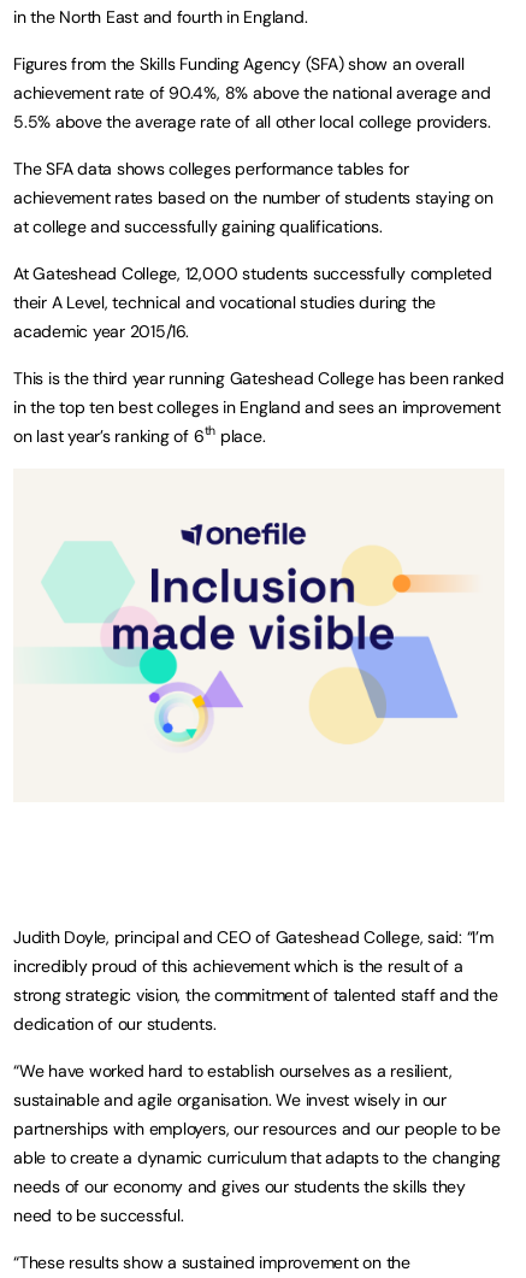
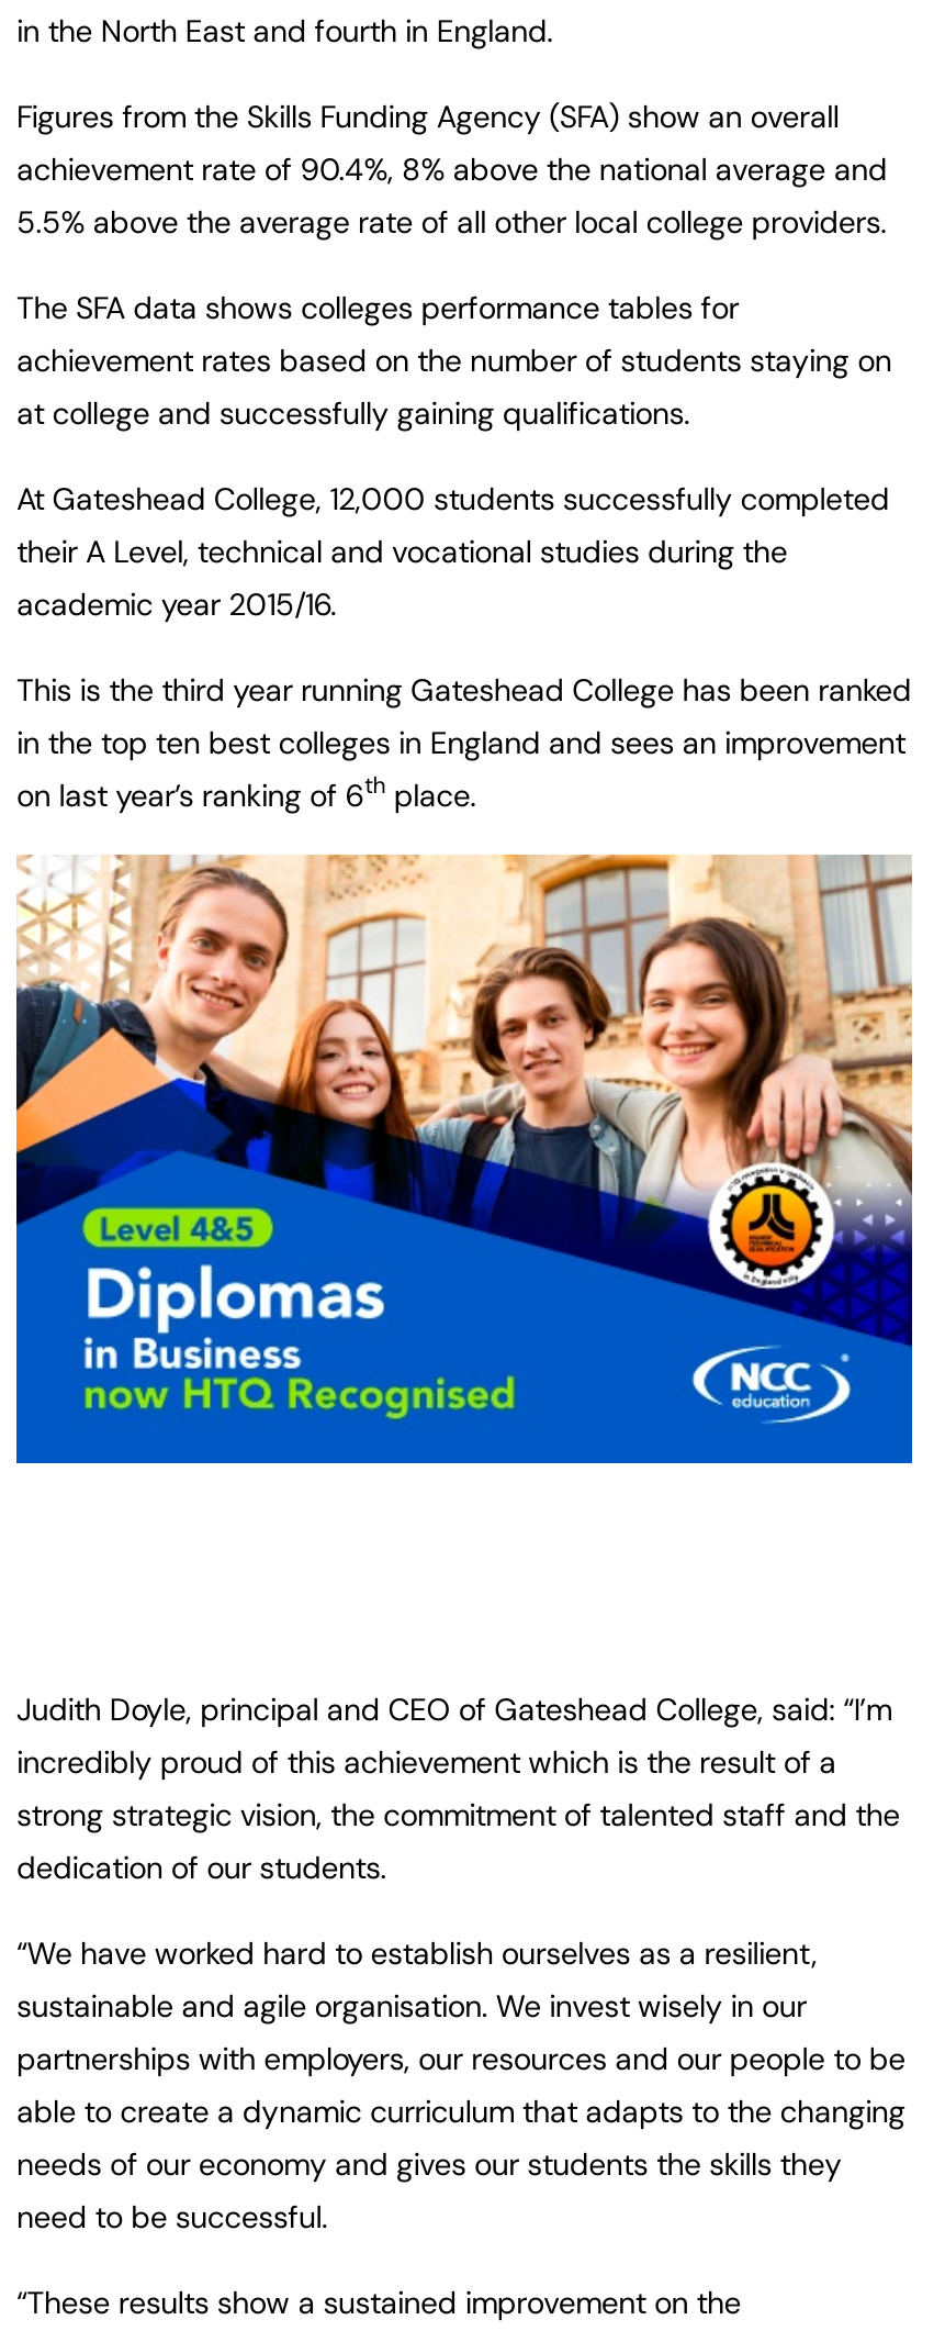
- [image]
+ [image]
